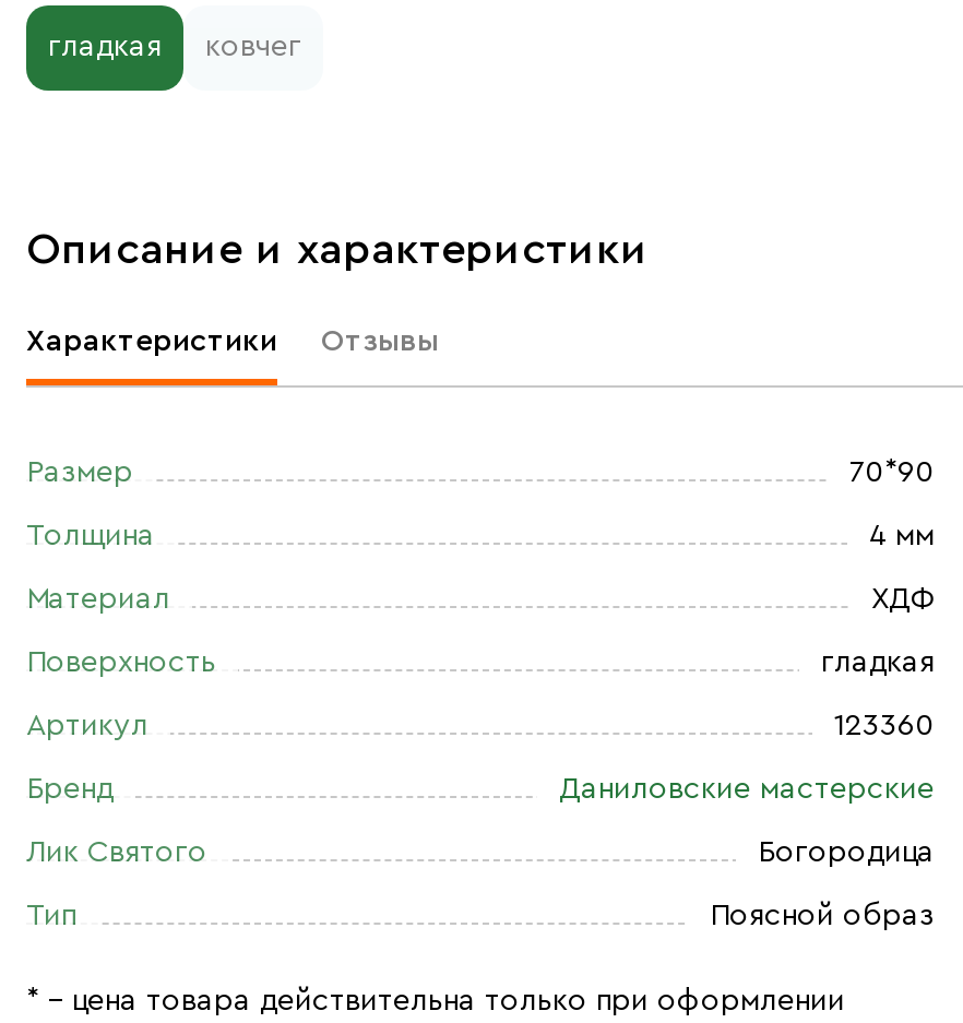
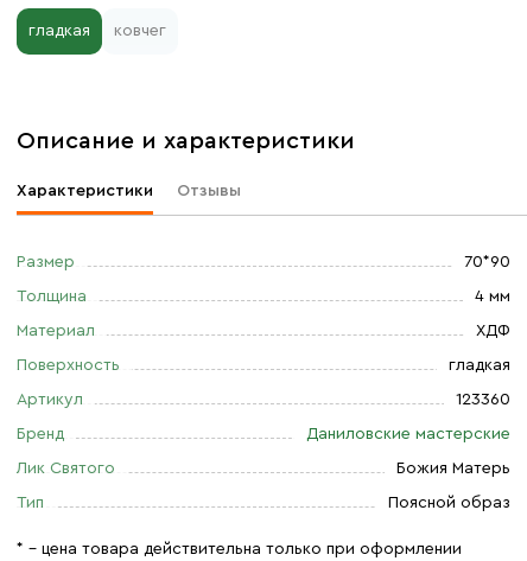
- Богородица
+ Божия Матерь
